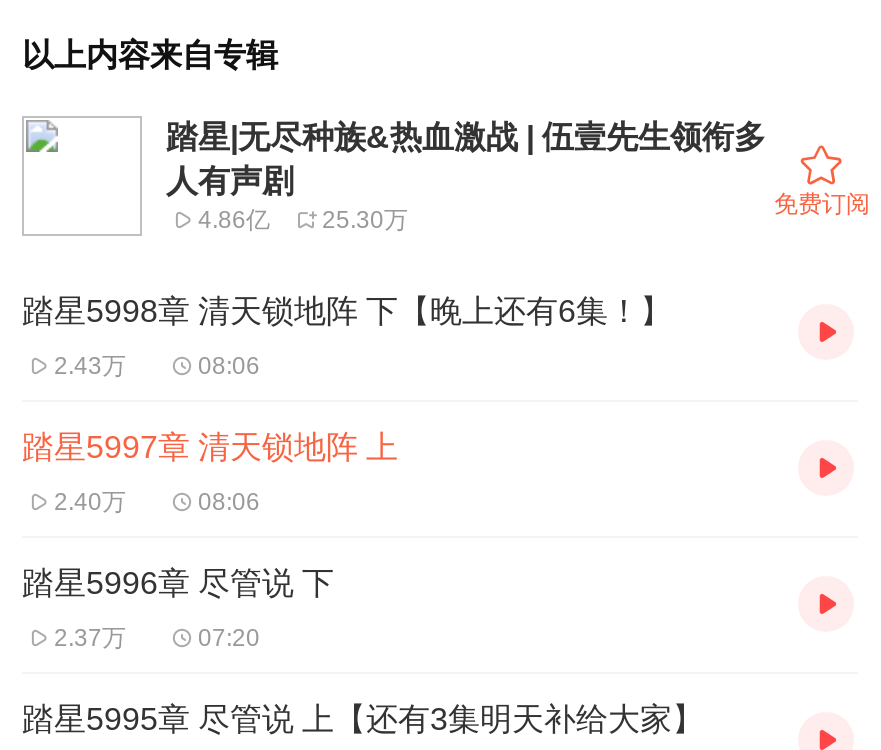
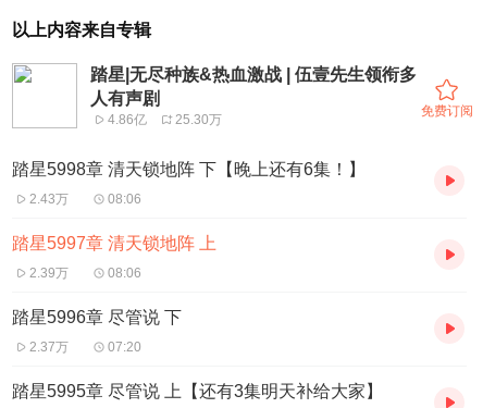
- 2.40万
+ 2.39万
